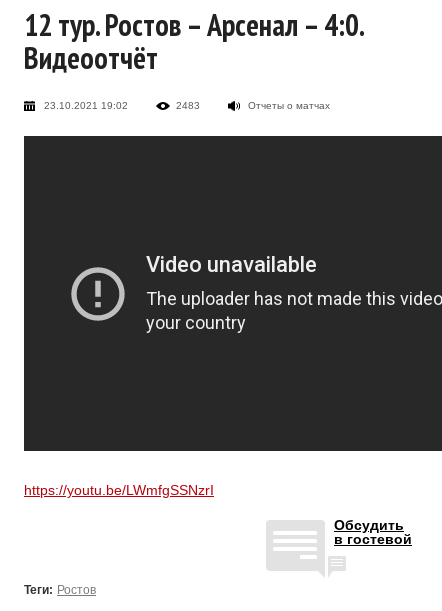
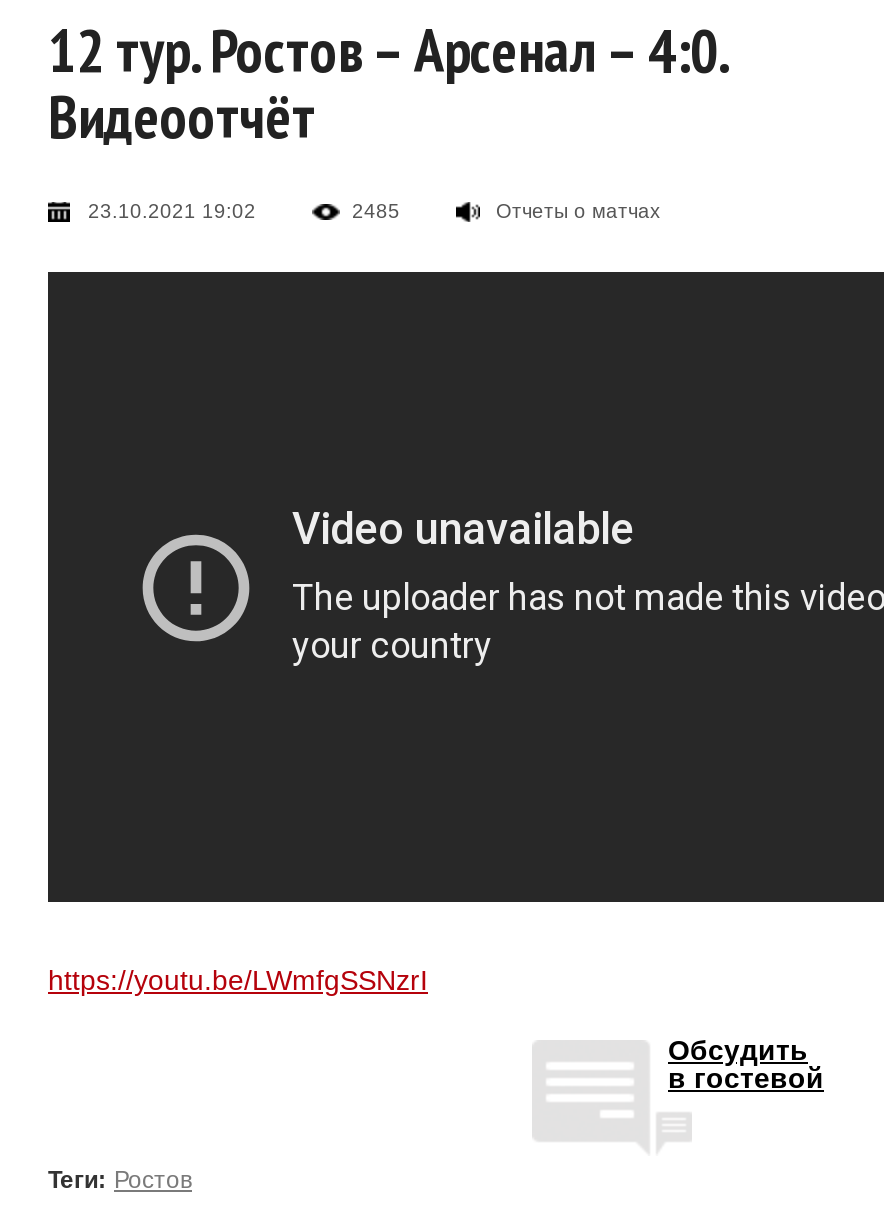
- 2483
+ 2485
